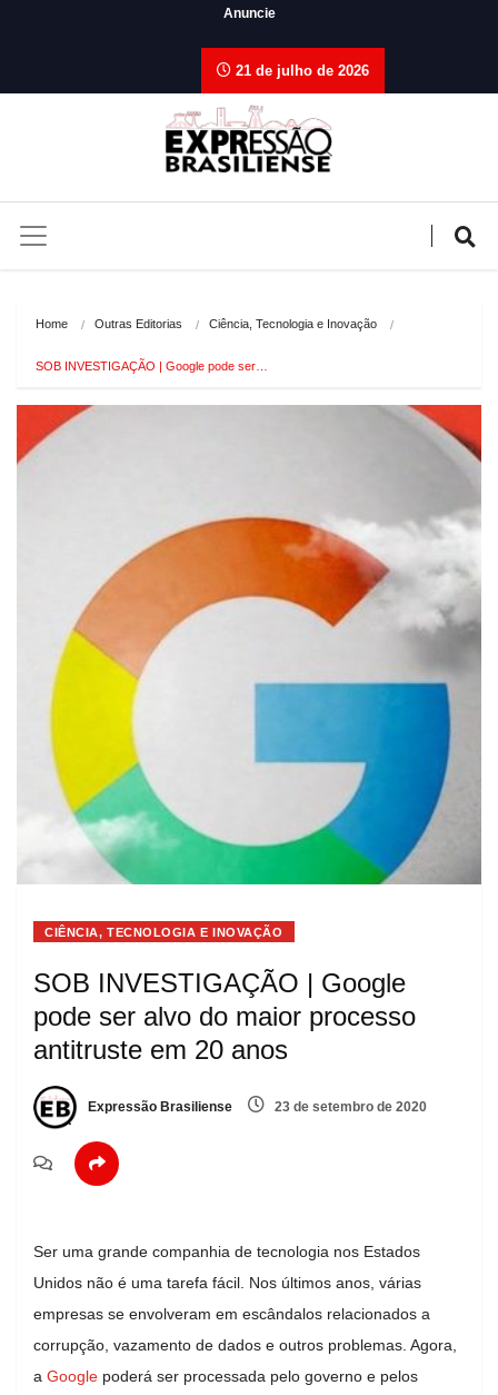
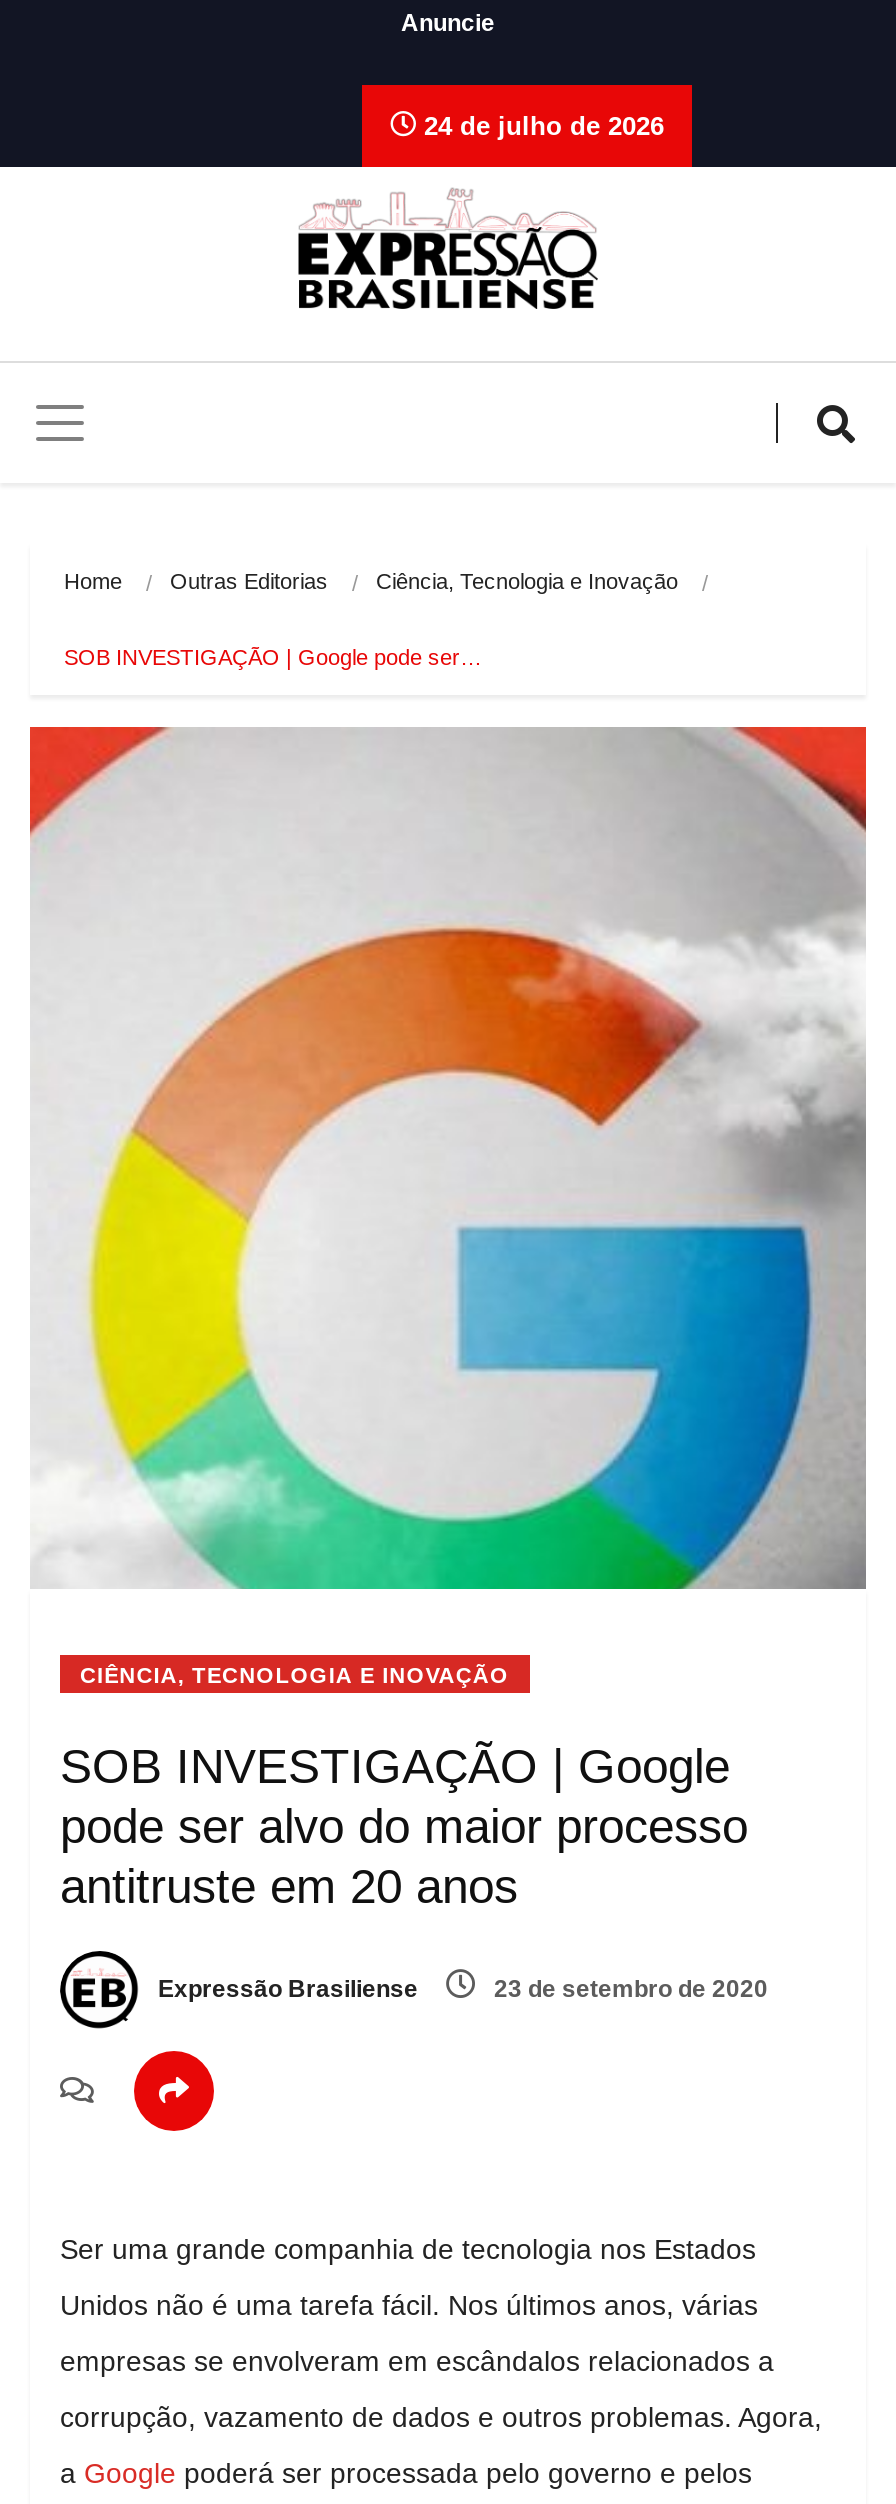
- 21 de julho de 2026
+ 24 de julho de 2026
